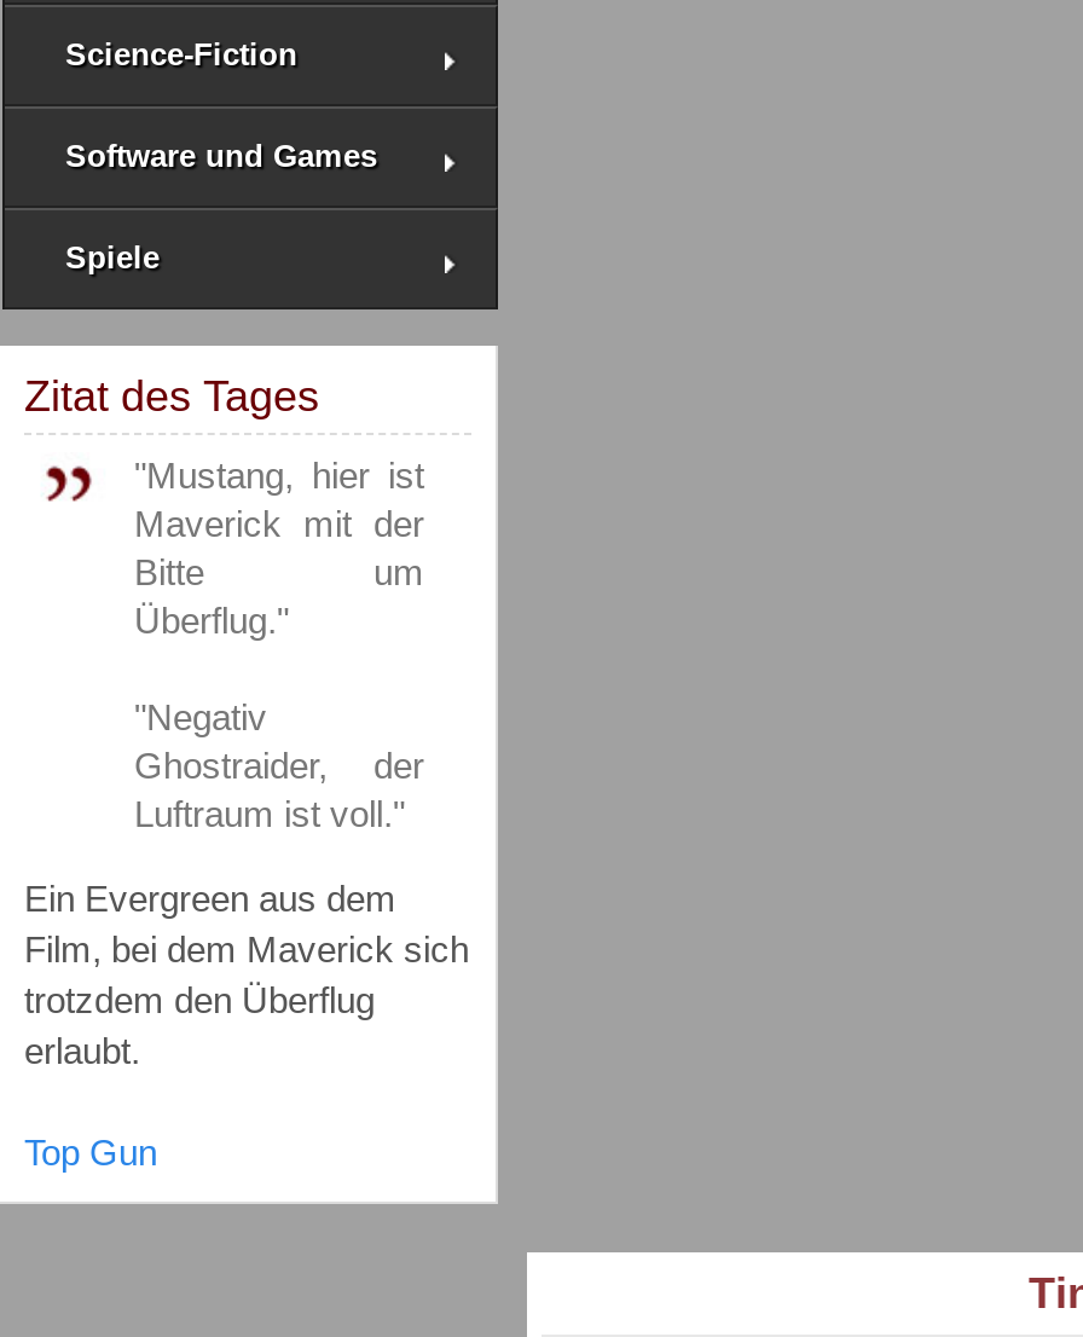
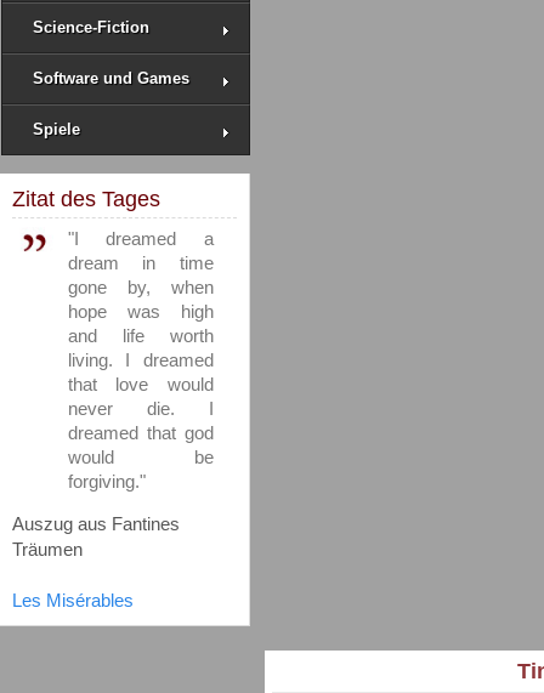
- "Mustang, hier ist
- Maverick mit der
- Bitte um
- Überflug."
- "Negativ
- Ghostraider, der
- Luftraum ist voll."
- Ein Evergreen aus dem
- Film, bei dem Maverick sich
- trotzdem den Überflug
- erlaubt.
- Top Gun
+ "I dreamed a
+ dream in time
+ gone by, when
+ hope was high
+ and life worth
+ living. I dreamed
+ that love would
+ never die. I
+ dreamed that god
+ would be
+ forgiving."
+ Auszug aus Fantines
+ Träumen
+ Les Misérables
